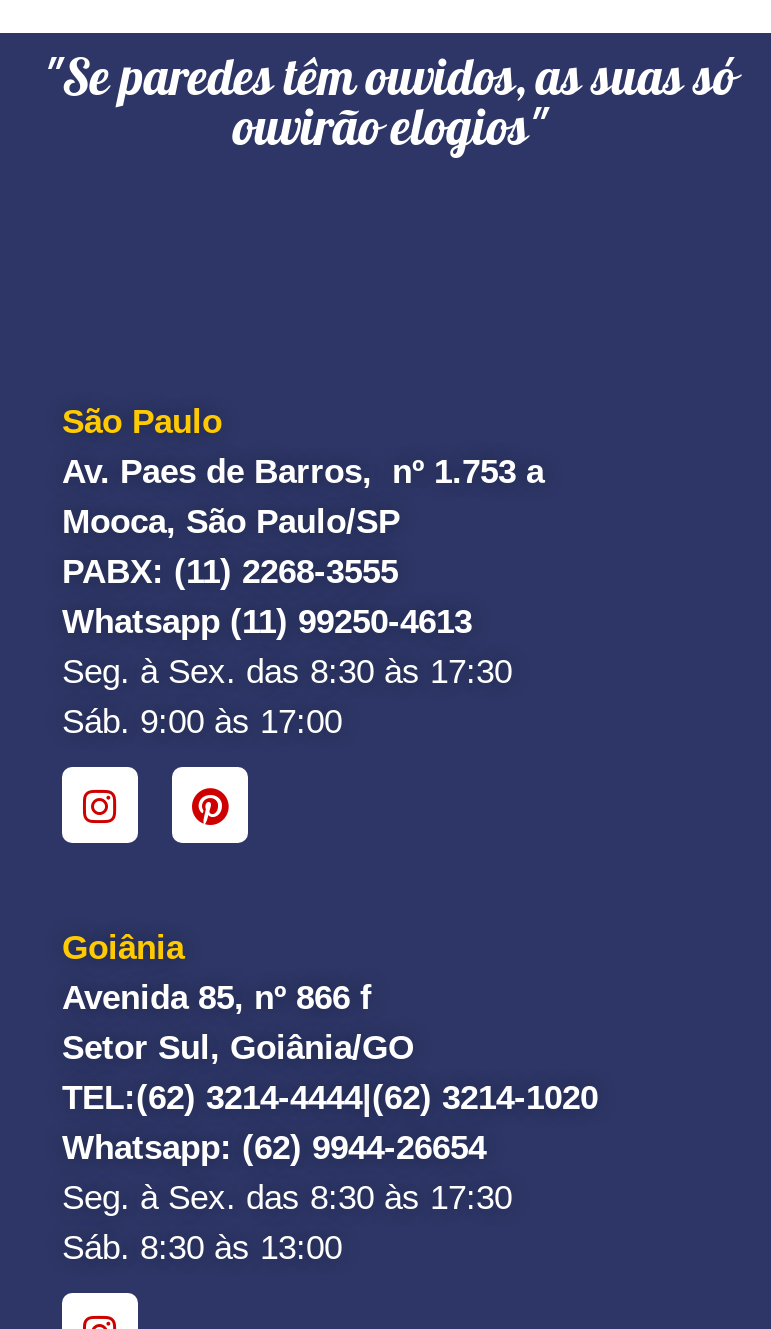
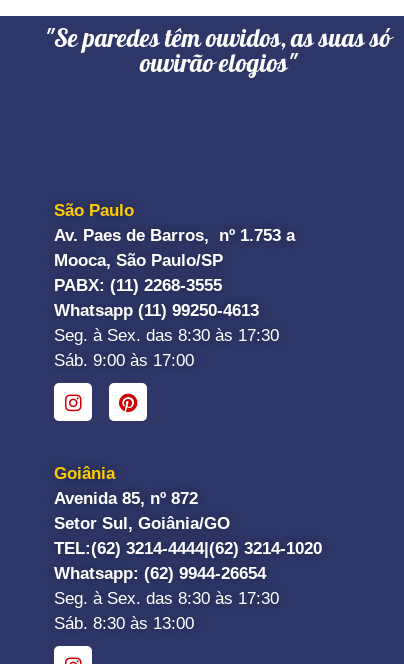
- Avenida 85, nº 866 f
+ Avenida 85, nº 872
